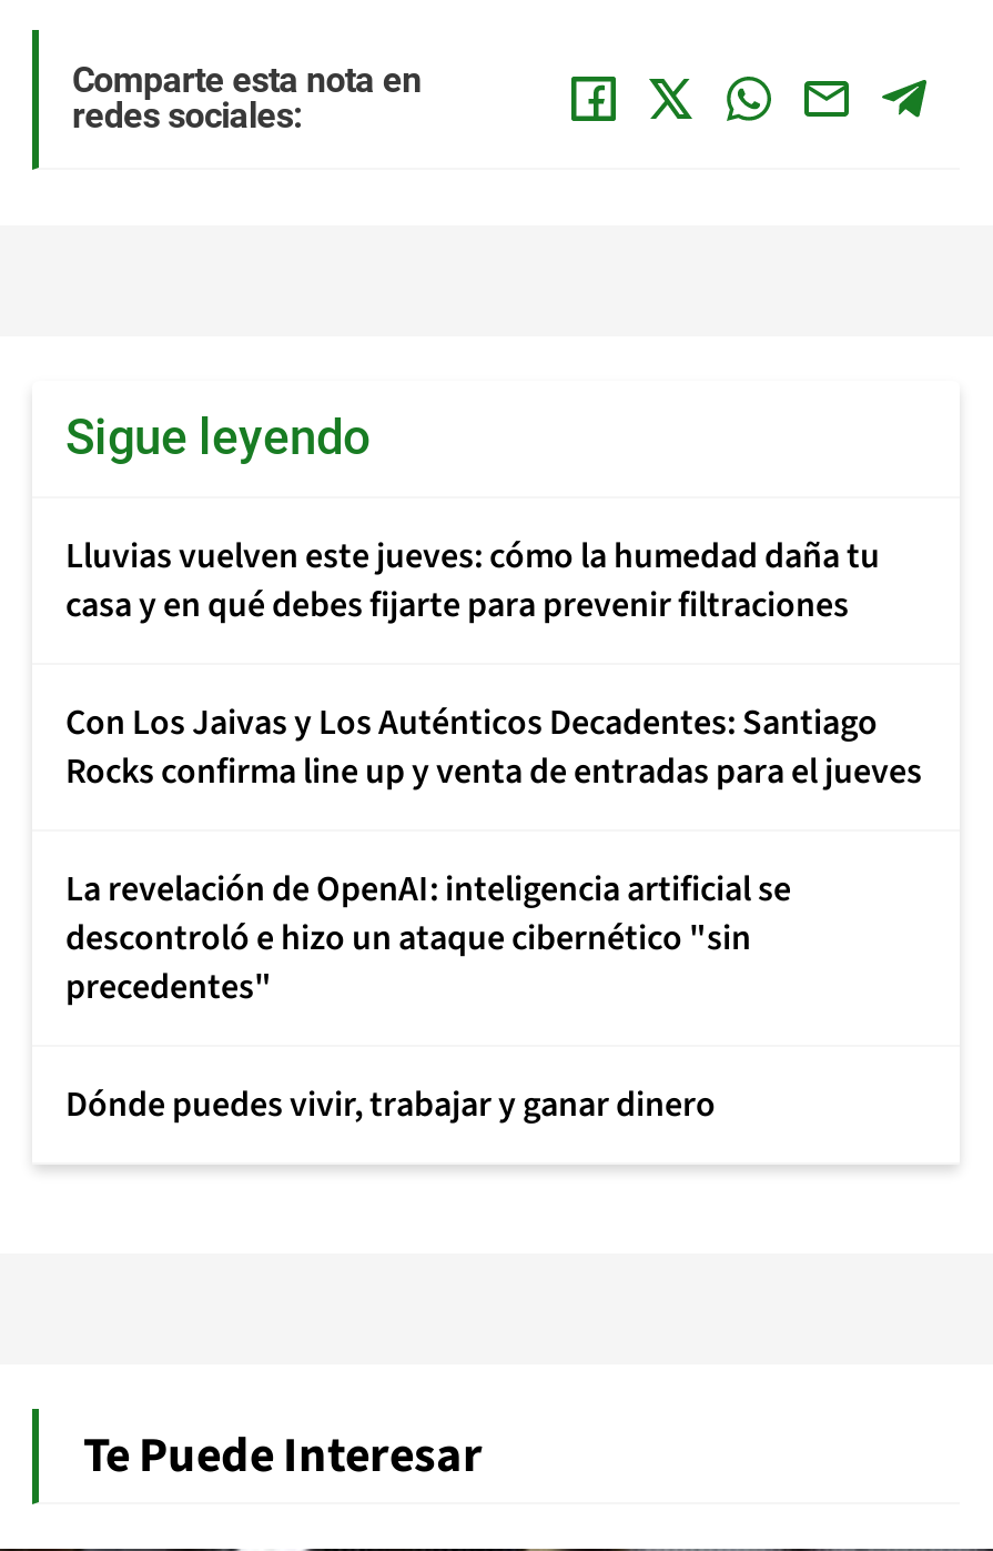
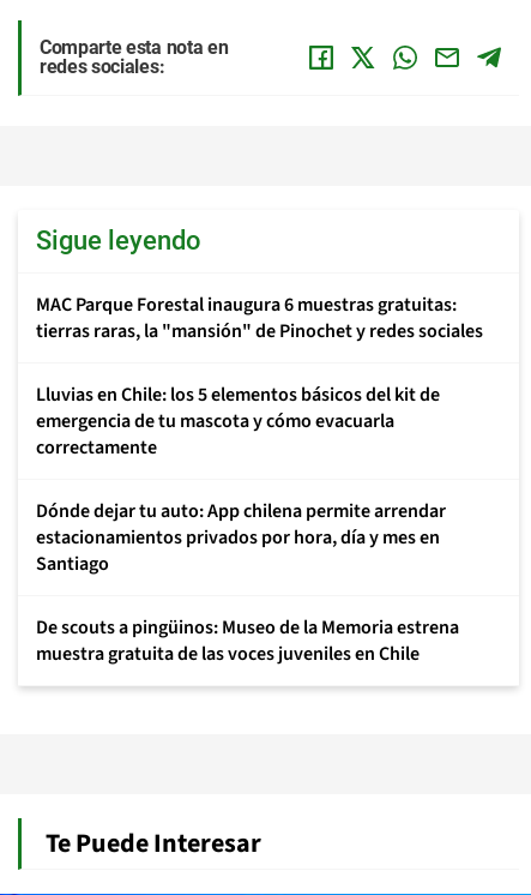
- Lluvias vuelven este jueves: cómo la humedad daña tu
- casa y en qué debes fijarte para prevenir filtraciones
+ MAC Parque Forestal inaugura 6 muestras gratuitas:
+ tierras raras, la "mansión" de Pinochet y redes sociales

- Con Los Jaivas y Los Auténticos Decadentes: Santiago
- Rocks confirma line up y venta de entradas para el jueves
+ Lluvias en Chile: los 5 elementos básicos del kit de
+ emergencia de tu mascota y cómo evacuarla
+ correctamente

- La revelación de OpenAI: inteligencia artificial se
- descontroló e hizo un ataque cibernético "sin
- precedentes"
+ Dónde dejar tu auto: App chilena permite arrendar
+ estacionamientos privados por hora, día y mes en
+ Santiago

- Dónde puedes vivir, trabajar y ganar dinero
+ De scouts a pingüinos: Museo de la Memoria estrena
+ muestra gratuita de las voces juveniles en Chile
